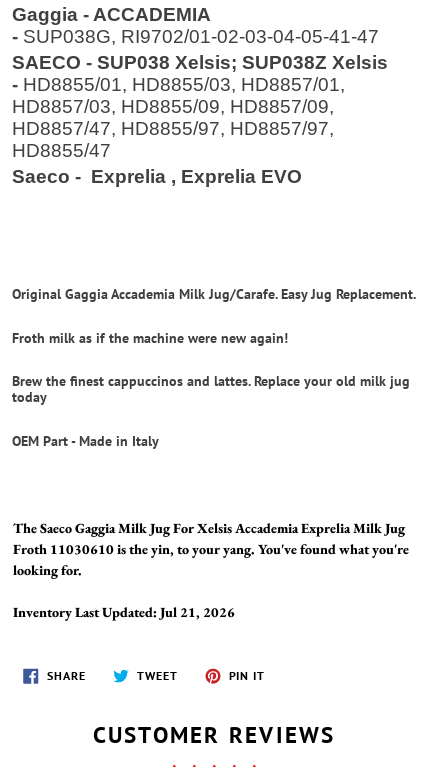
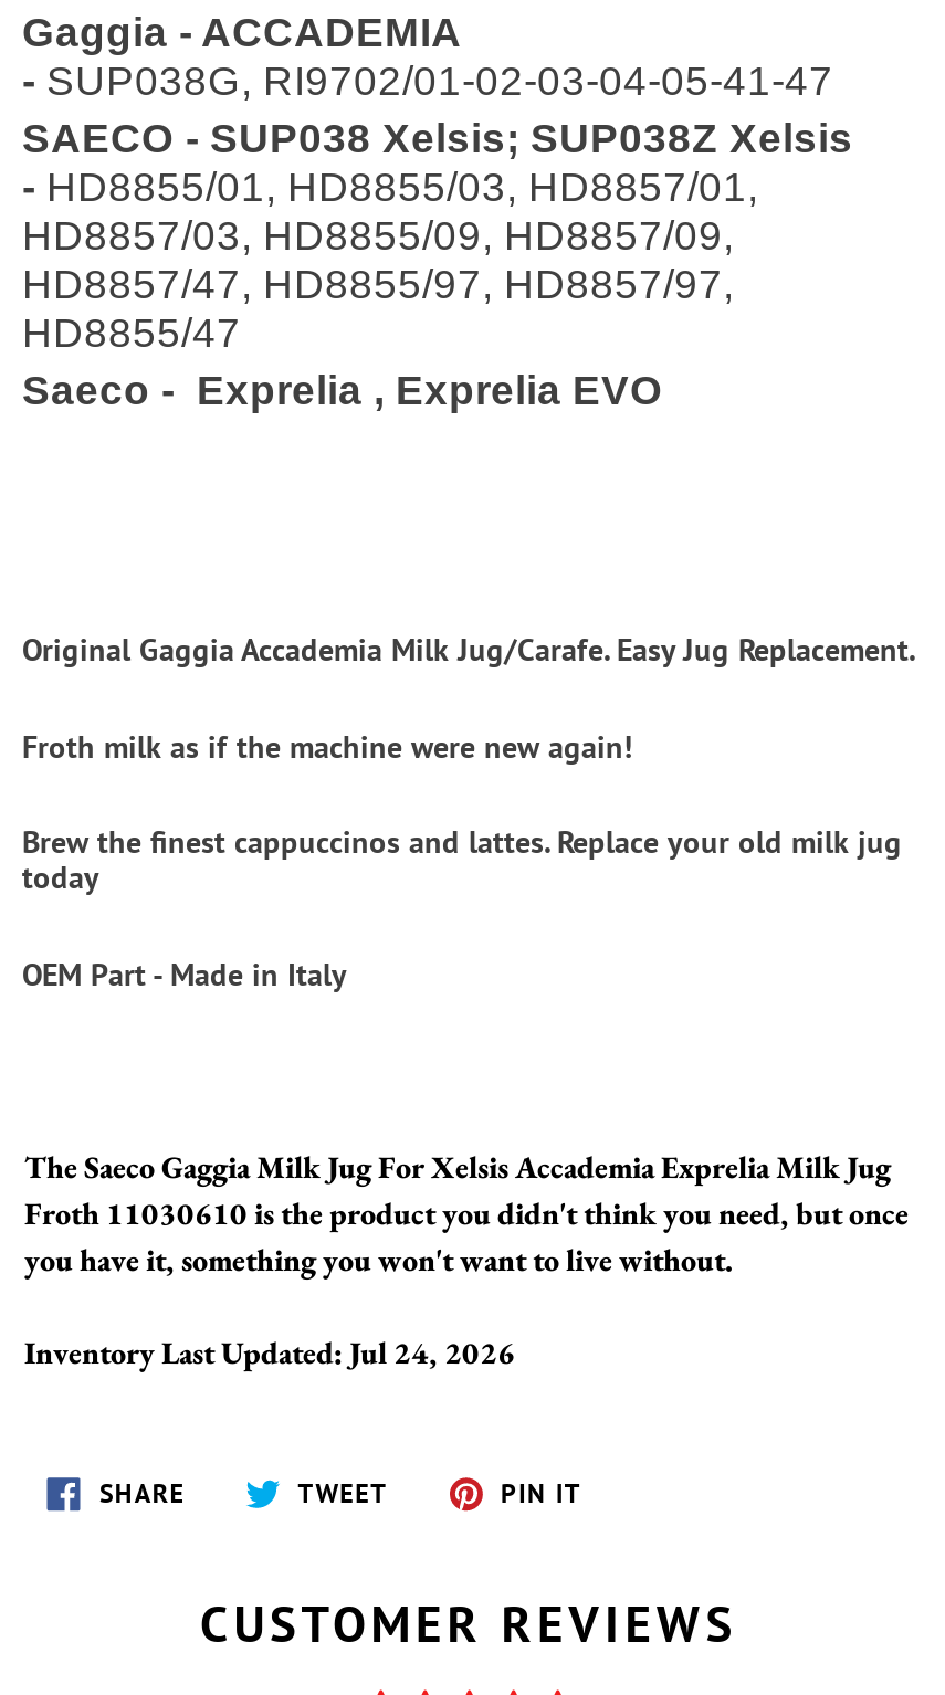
- Froth 11030610 is the yin, to your yang. You've found what you're
- looking for.
+ Froth 11030610 is the product you didn't think you need, but once
+ you have it, something you won't want to live without.

- Inventory Last Updated: Jul 21, 2026
+ Inventory Last Updated: Jul 24, 2026
